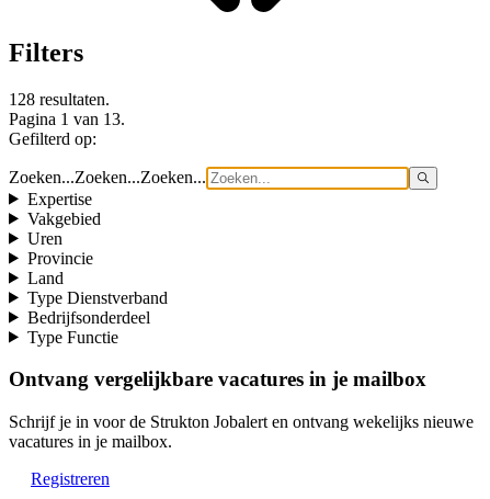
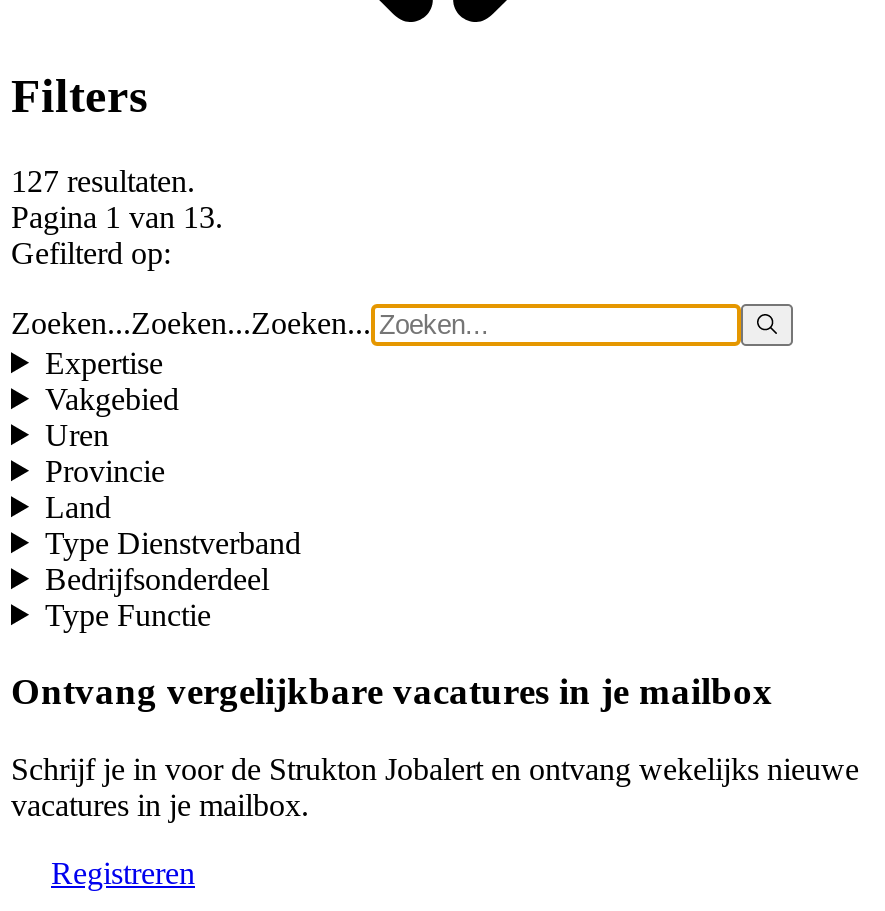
- 128 resultaten.
+ 127 resultaten.
